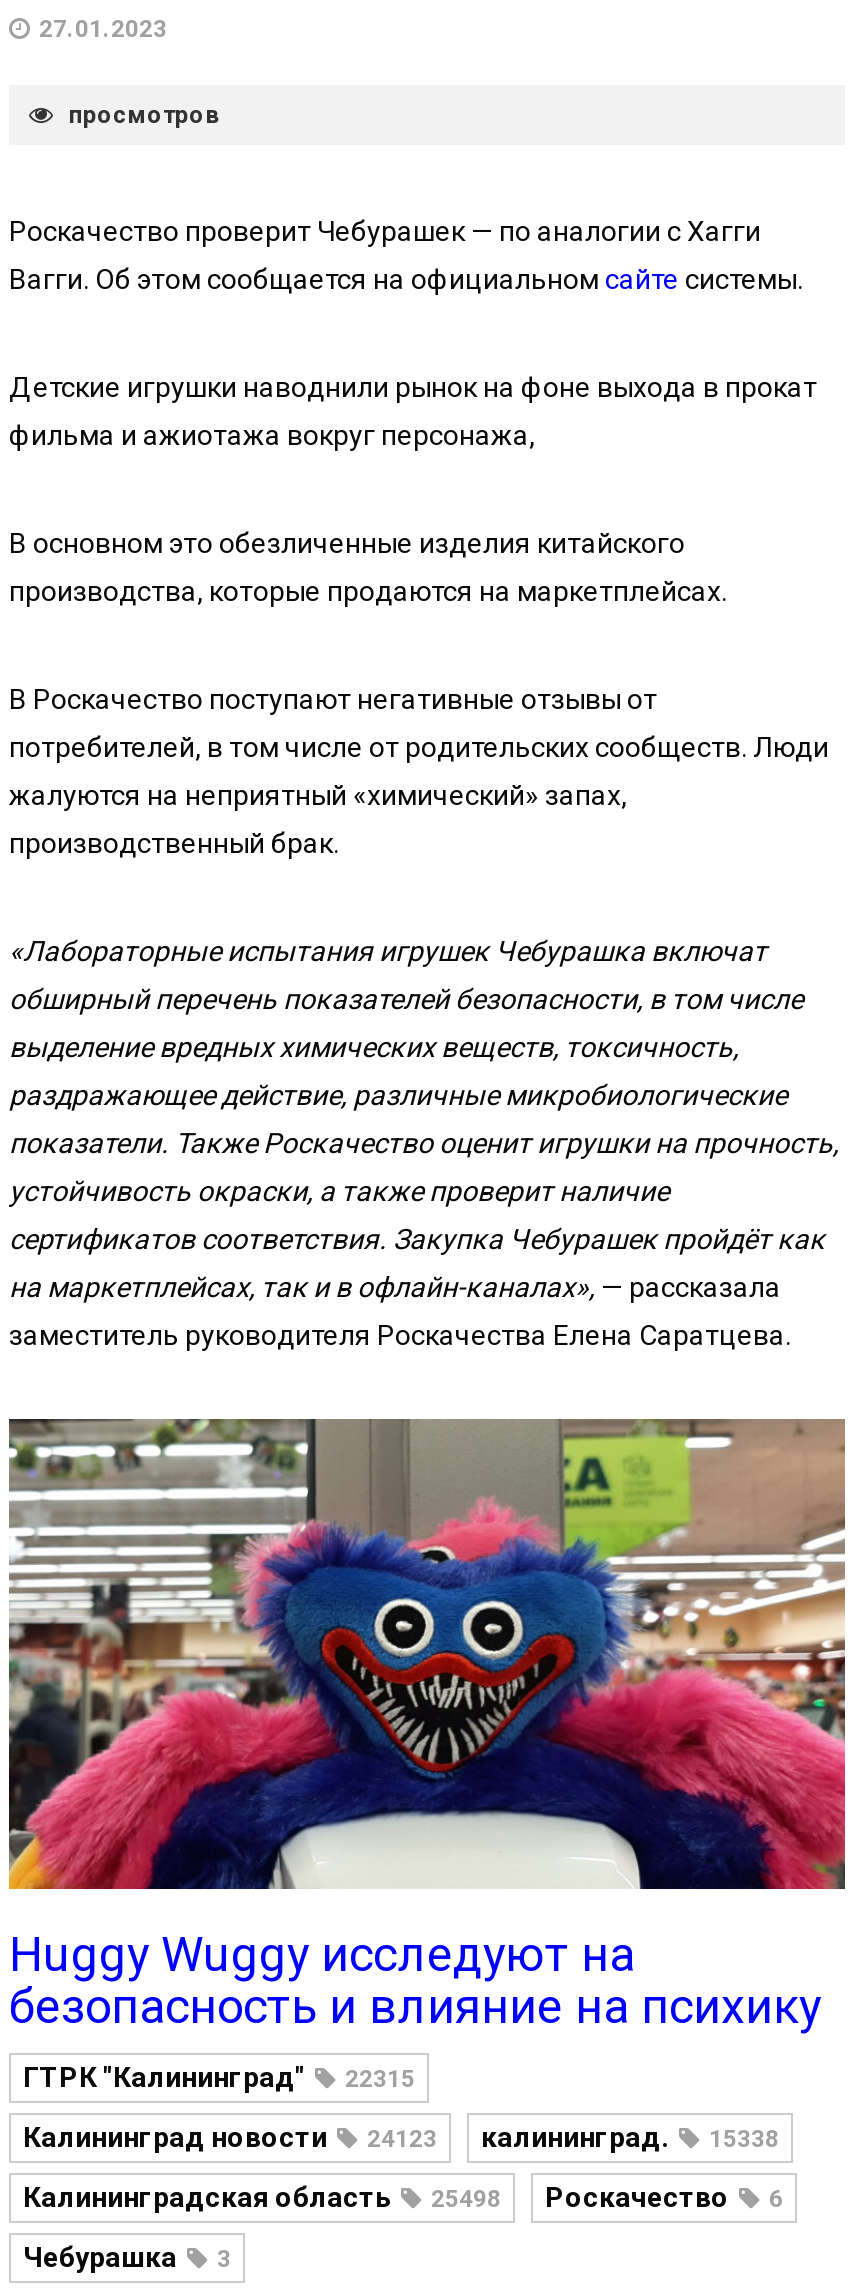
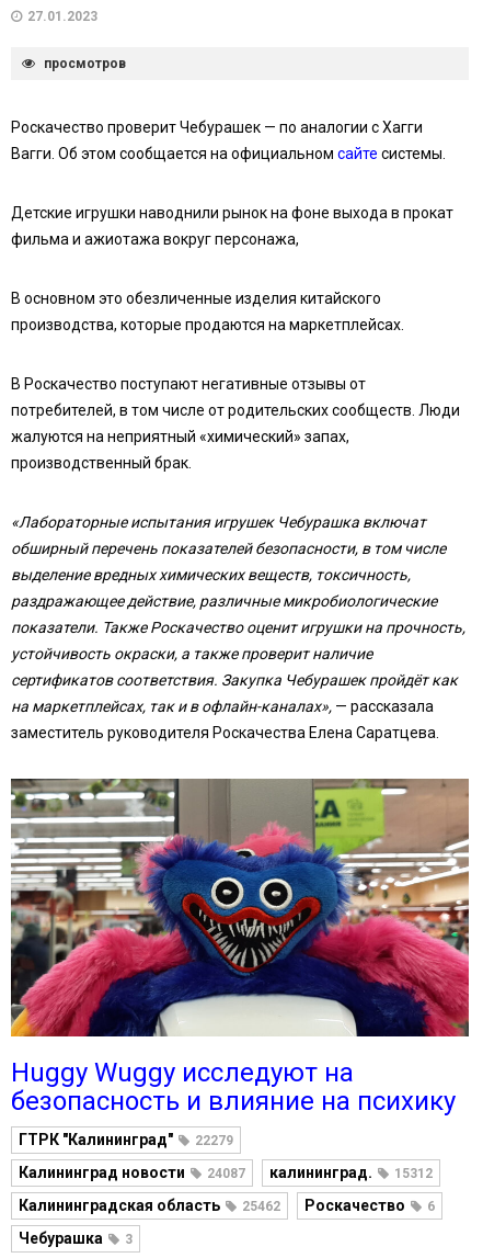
- ГТРК "Калининград" 22315
+ ГТРК "Калининград" 22279

- 24123
+ 24087

- 15338
+ 15312

- Калининградская область 25498 Роскачество 6
+ Калининградская область 25462 Роскачество 6
